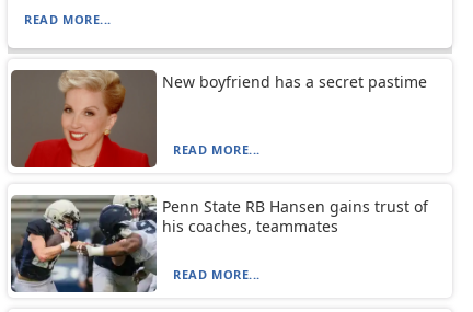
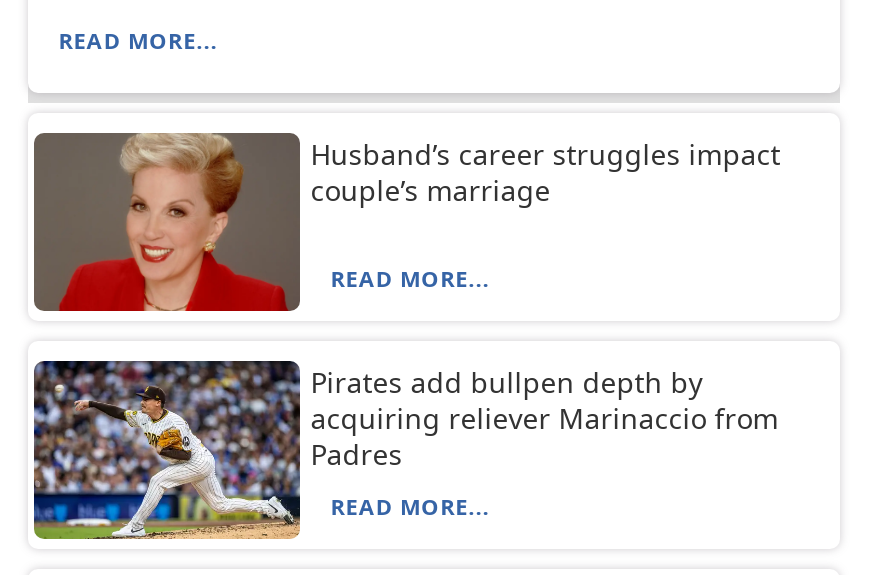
- New boyfriend has a secret pastime
+ Husband’s career struggles impact
+ couple’s marriage

- [image]
- Penn State RB Hansen gains trust of
- his coaches, teammates
+ [image]
+ Pirates add bullpen depth by
+ acquiring reliever Marinaccio from
+ Padres
